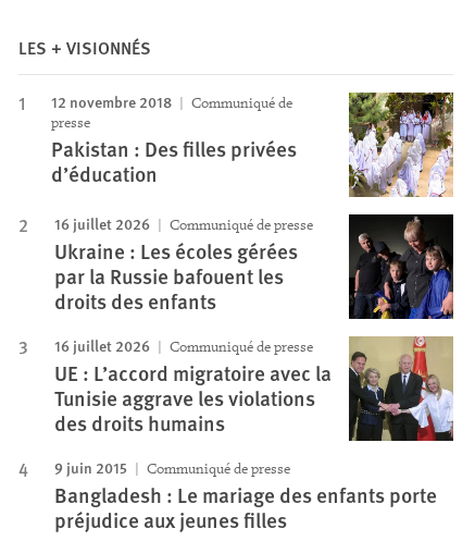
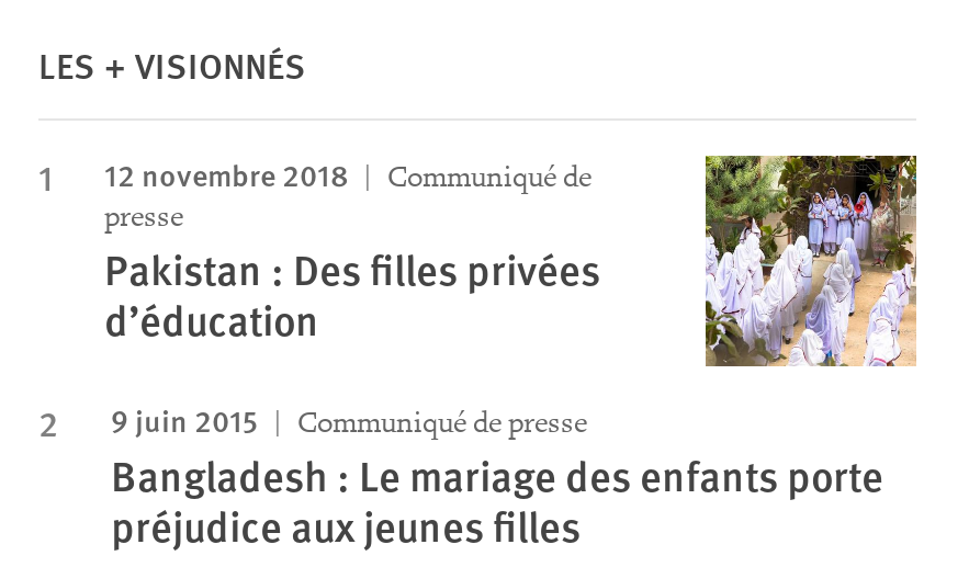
- [image]
- 16 juillet 2026
- Communiqué de presse
- Ukraine : Les écoles gérées
- par la Russie bafouent les
- droits des enfants
- 16 juillet 2026
- Communiqué de presse
- UE : L’accord migratoire avec la
- Tunisie aggrave les violations
- des droits humains

- [image]
